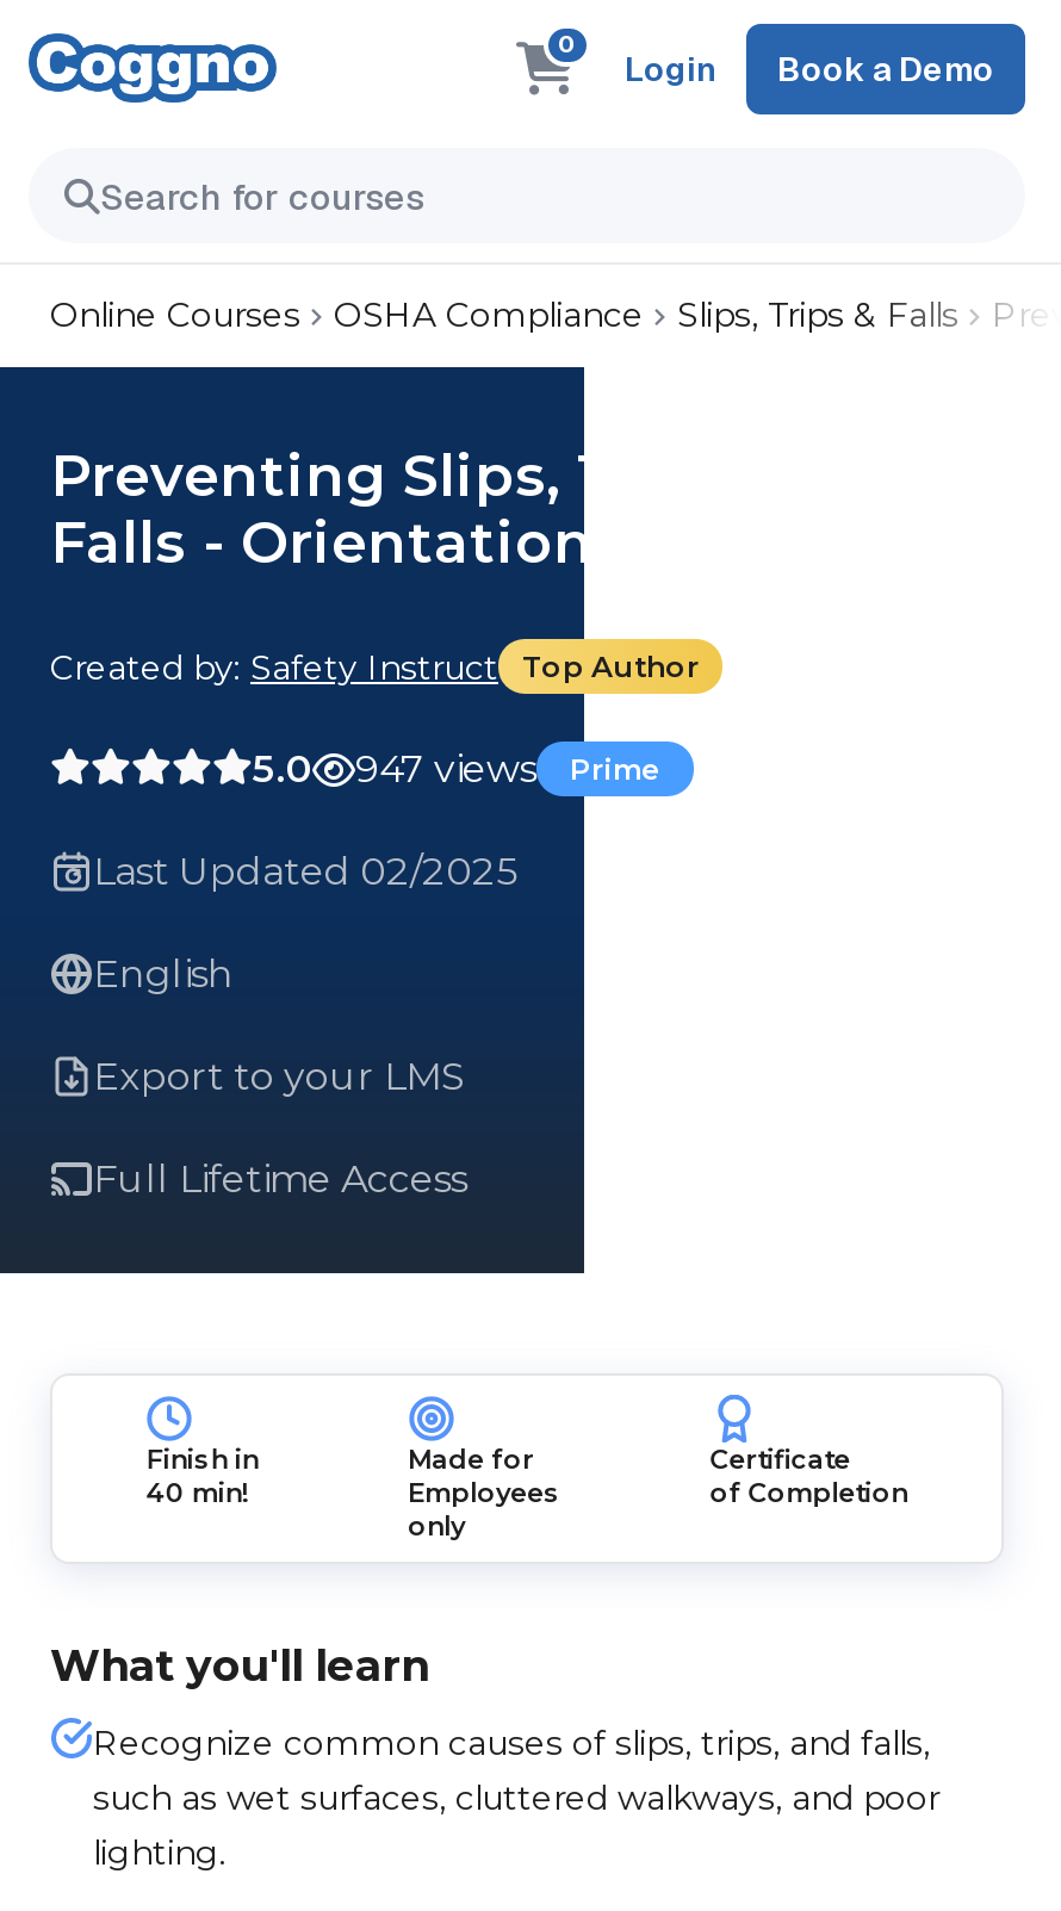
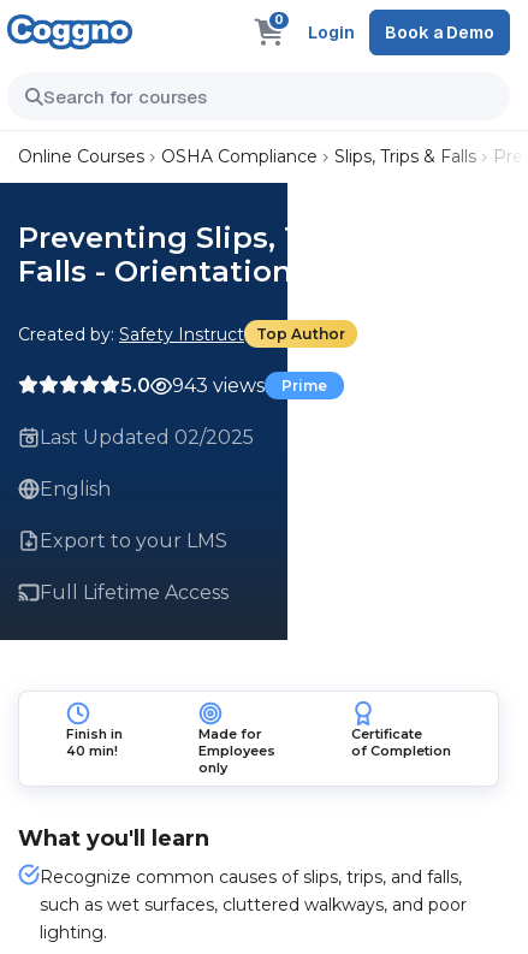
- 5.0 947 views Prime
+ 5.0 943 views Prime
